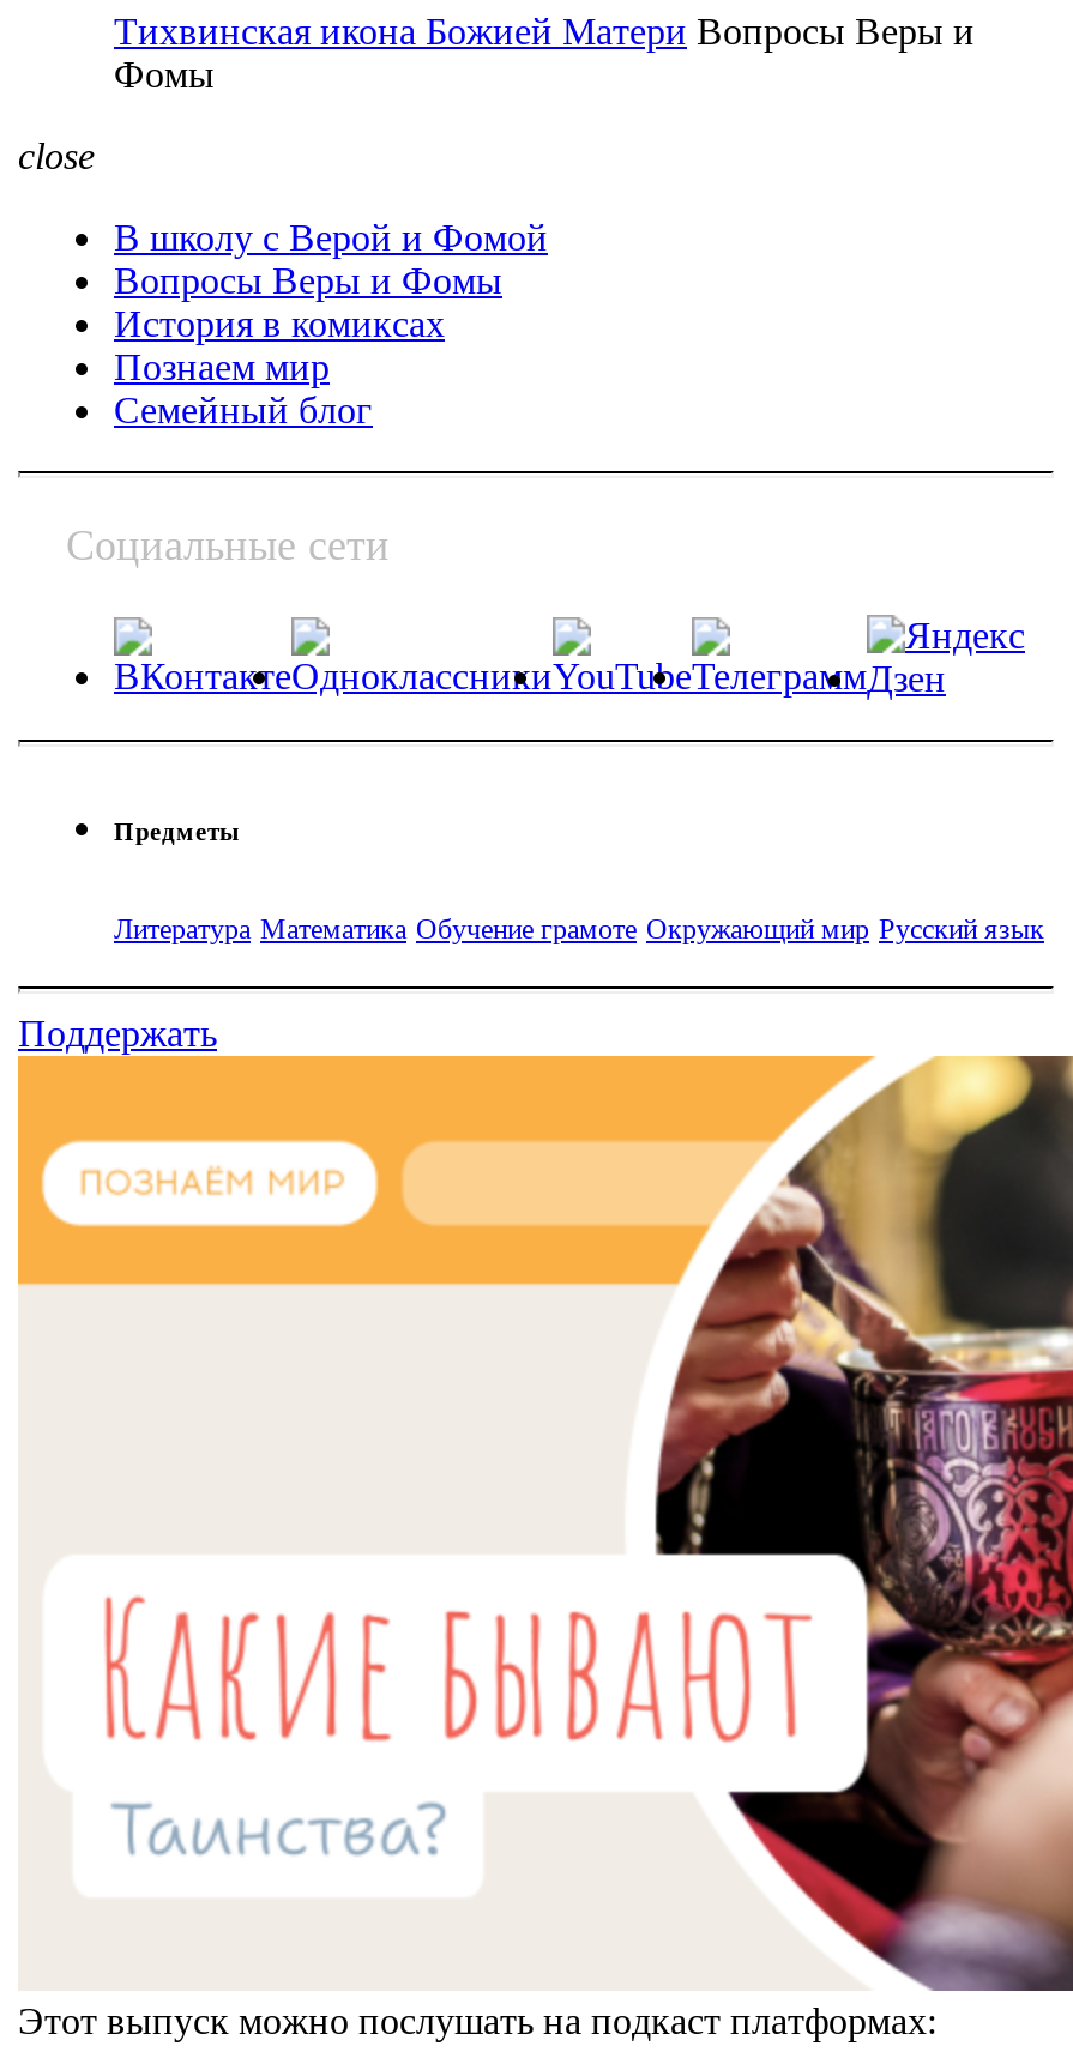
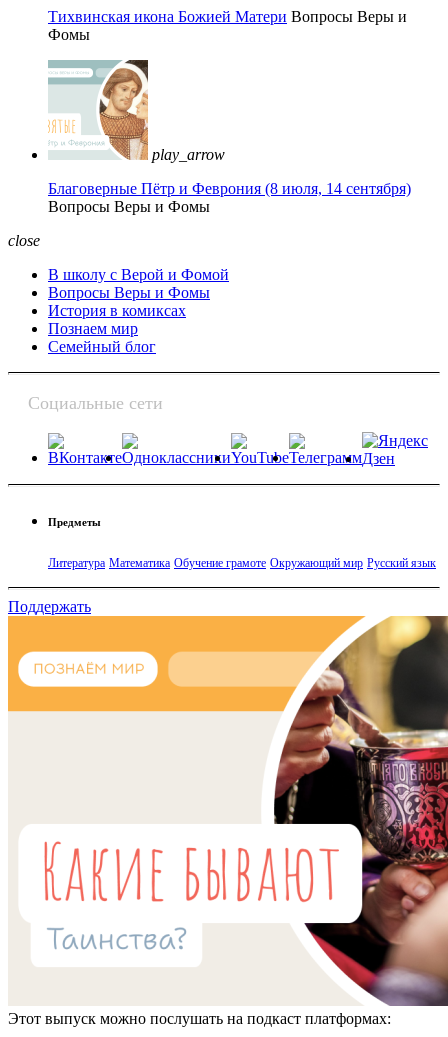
+ [image]
+ play_arrow
+ Благоверные Пётр и Феврония (8 июля, 14 сентября)
+ Вопросы Веры и Фомы
